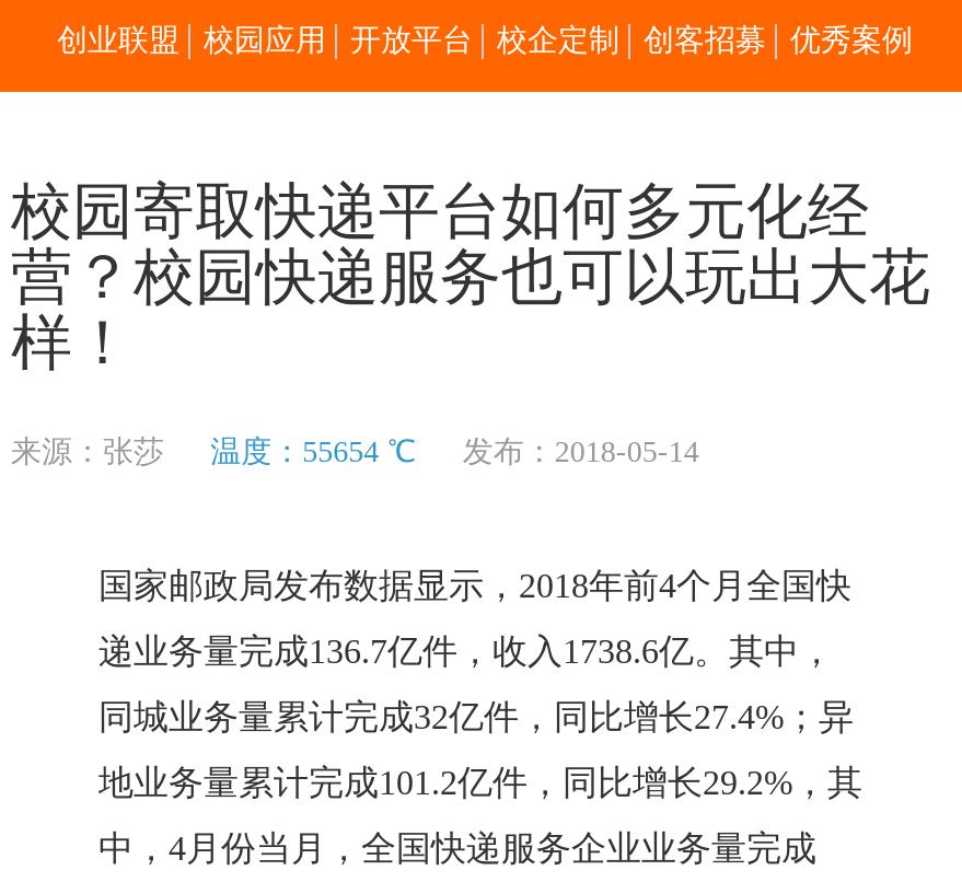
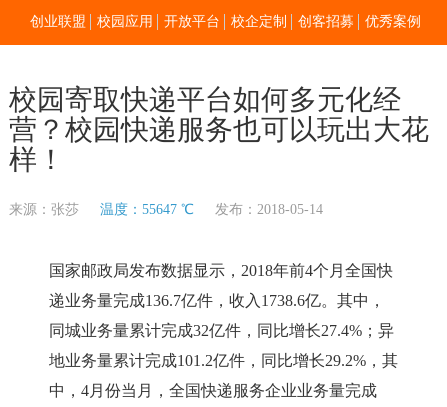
- 来源：张莎 温度：55654 ℃ 发布：2018-05-14
+ 来源：张莎 温度：55647 ℃ 发布：2018-05-14
